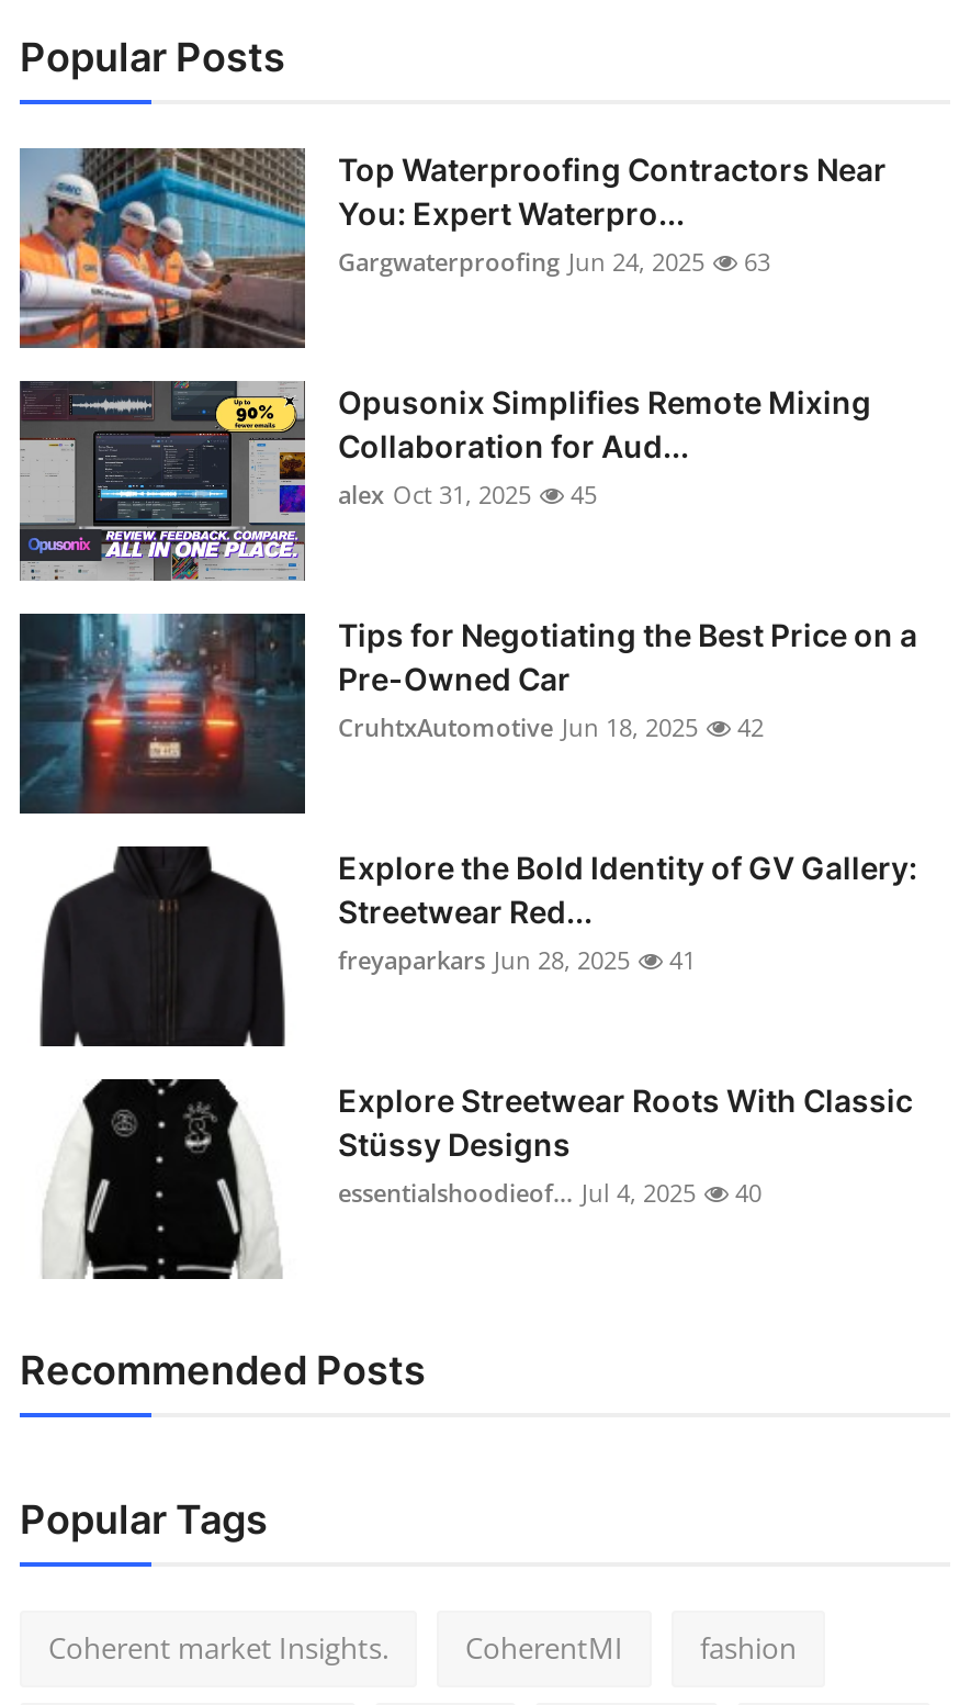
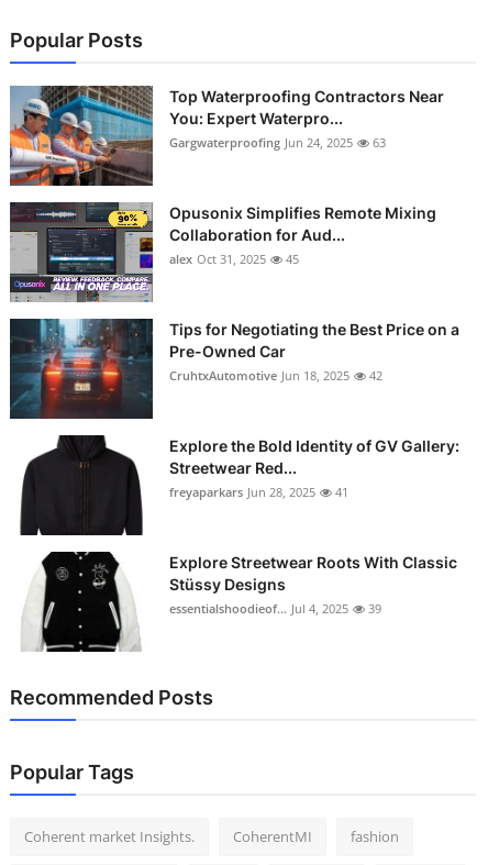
- essentialshoodieof... Jul 4, 2025 40
+ essentialshoodieof... Jul 4, 2025 39
